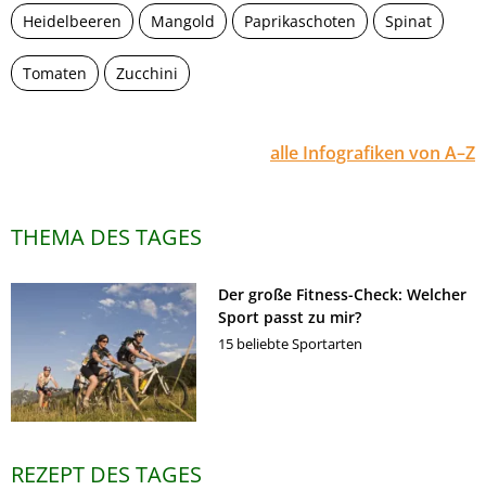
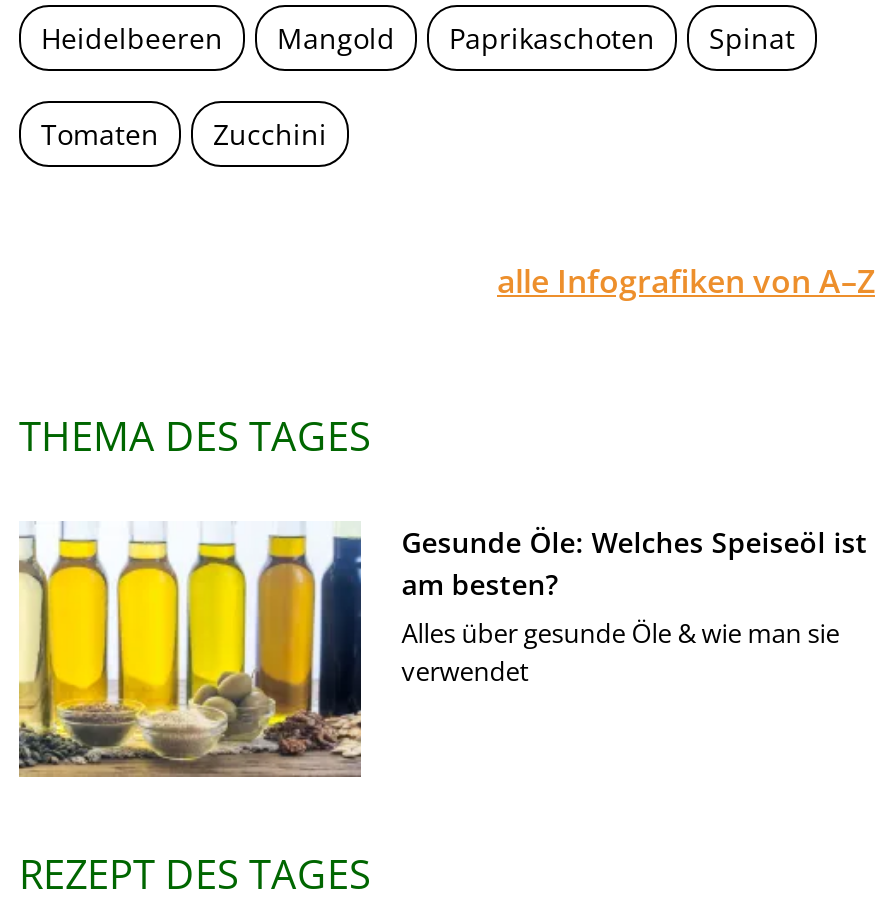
- [image]
- Der große Fitness-Check: Welcher
- Sport passt zu mir?
- 15 beliebte Sportarten
+ [image]
+ Gesunde Öle: Welches Speiseöl ist
+ am besten?
+ Alles über gesunde Öle & wie man sie
+ verwendet
